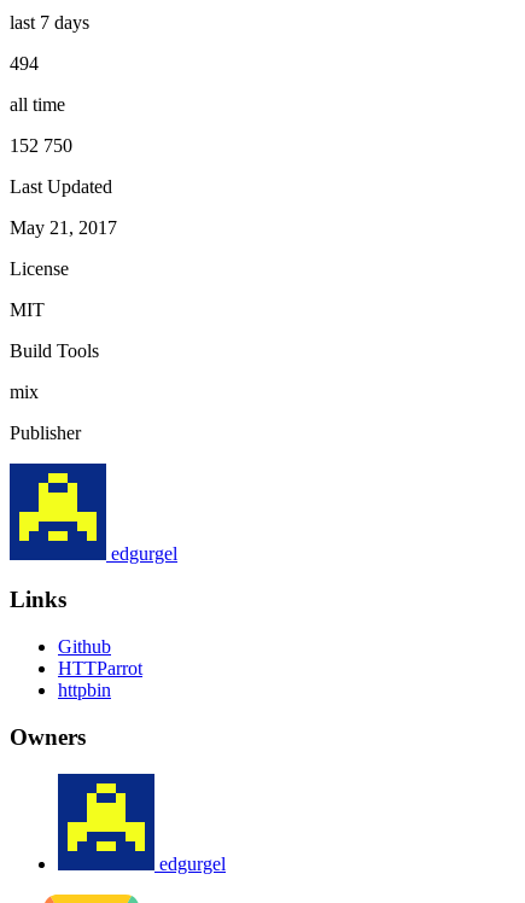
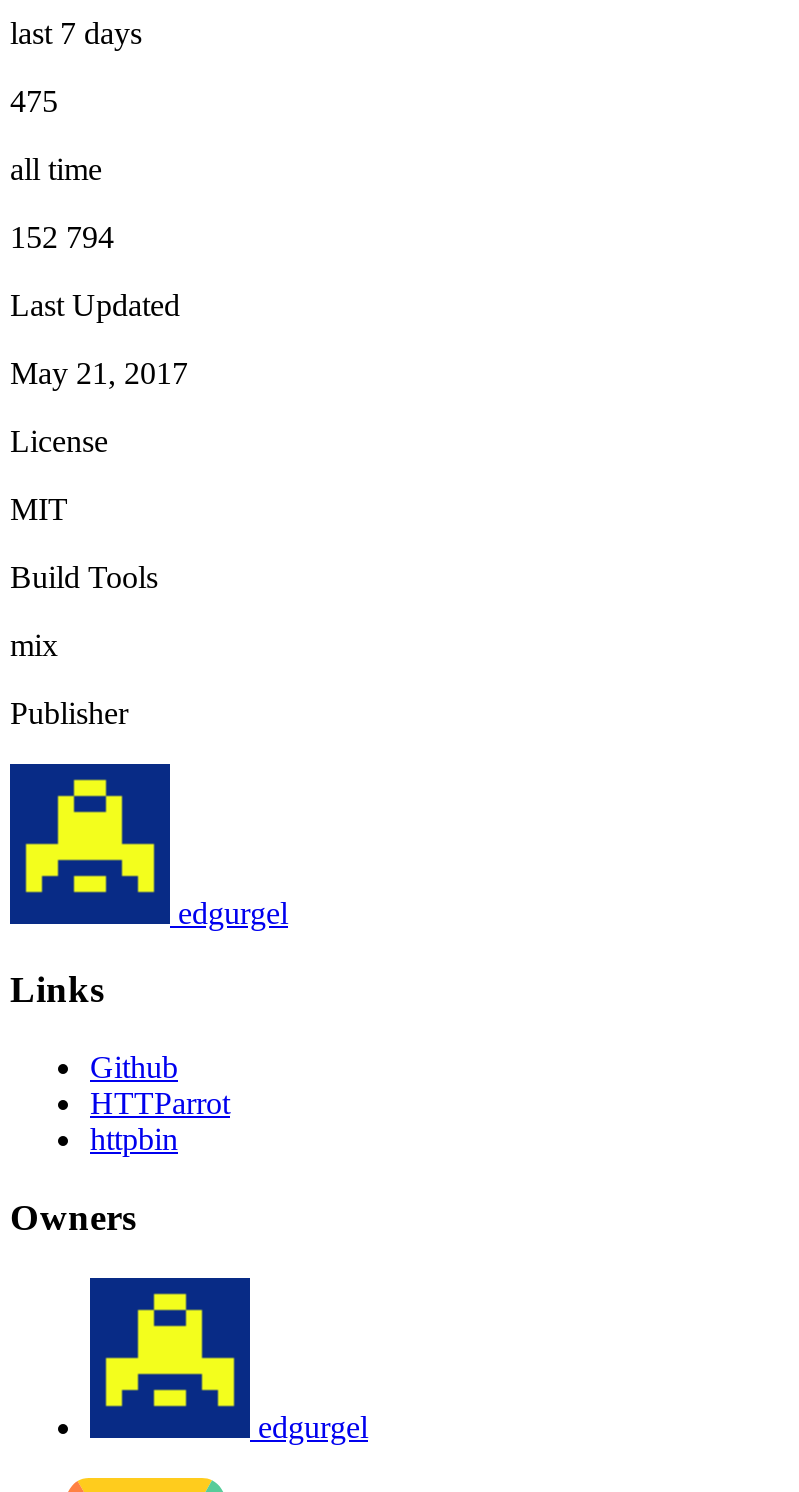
- 494
+ 475

- 152 750
+ 152 794
